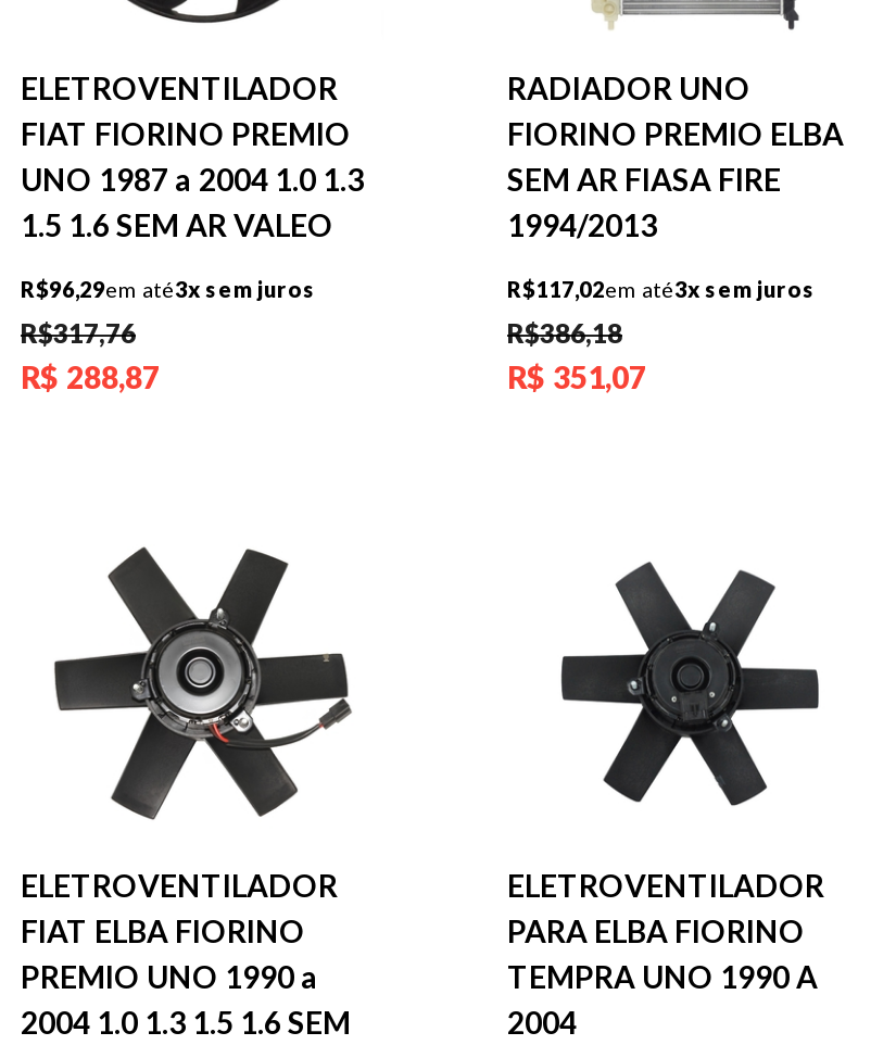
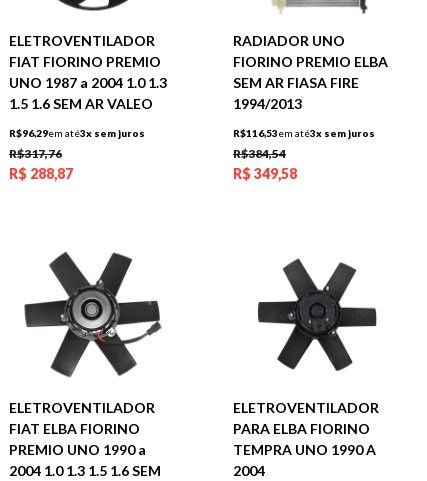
- R$117,02em até3x sem juros
+ R$116,53em até3x sem juros

- R$386,18
- R$351,07
+ R$384,54
+ R$349,58
